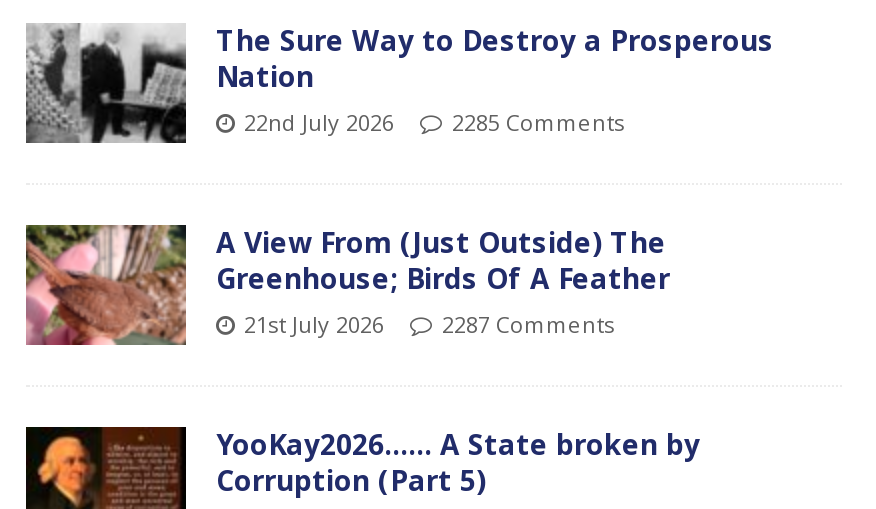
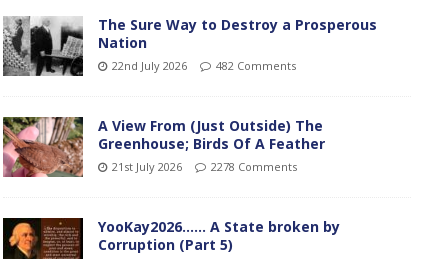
- 22nd July 2026 2285 Comments
+ 22nd July 2026 482 Comments

- 21st July 2026 2287 Comments
+ 21st July 2026 2278 Comments
